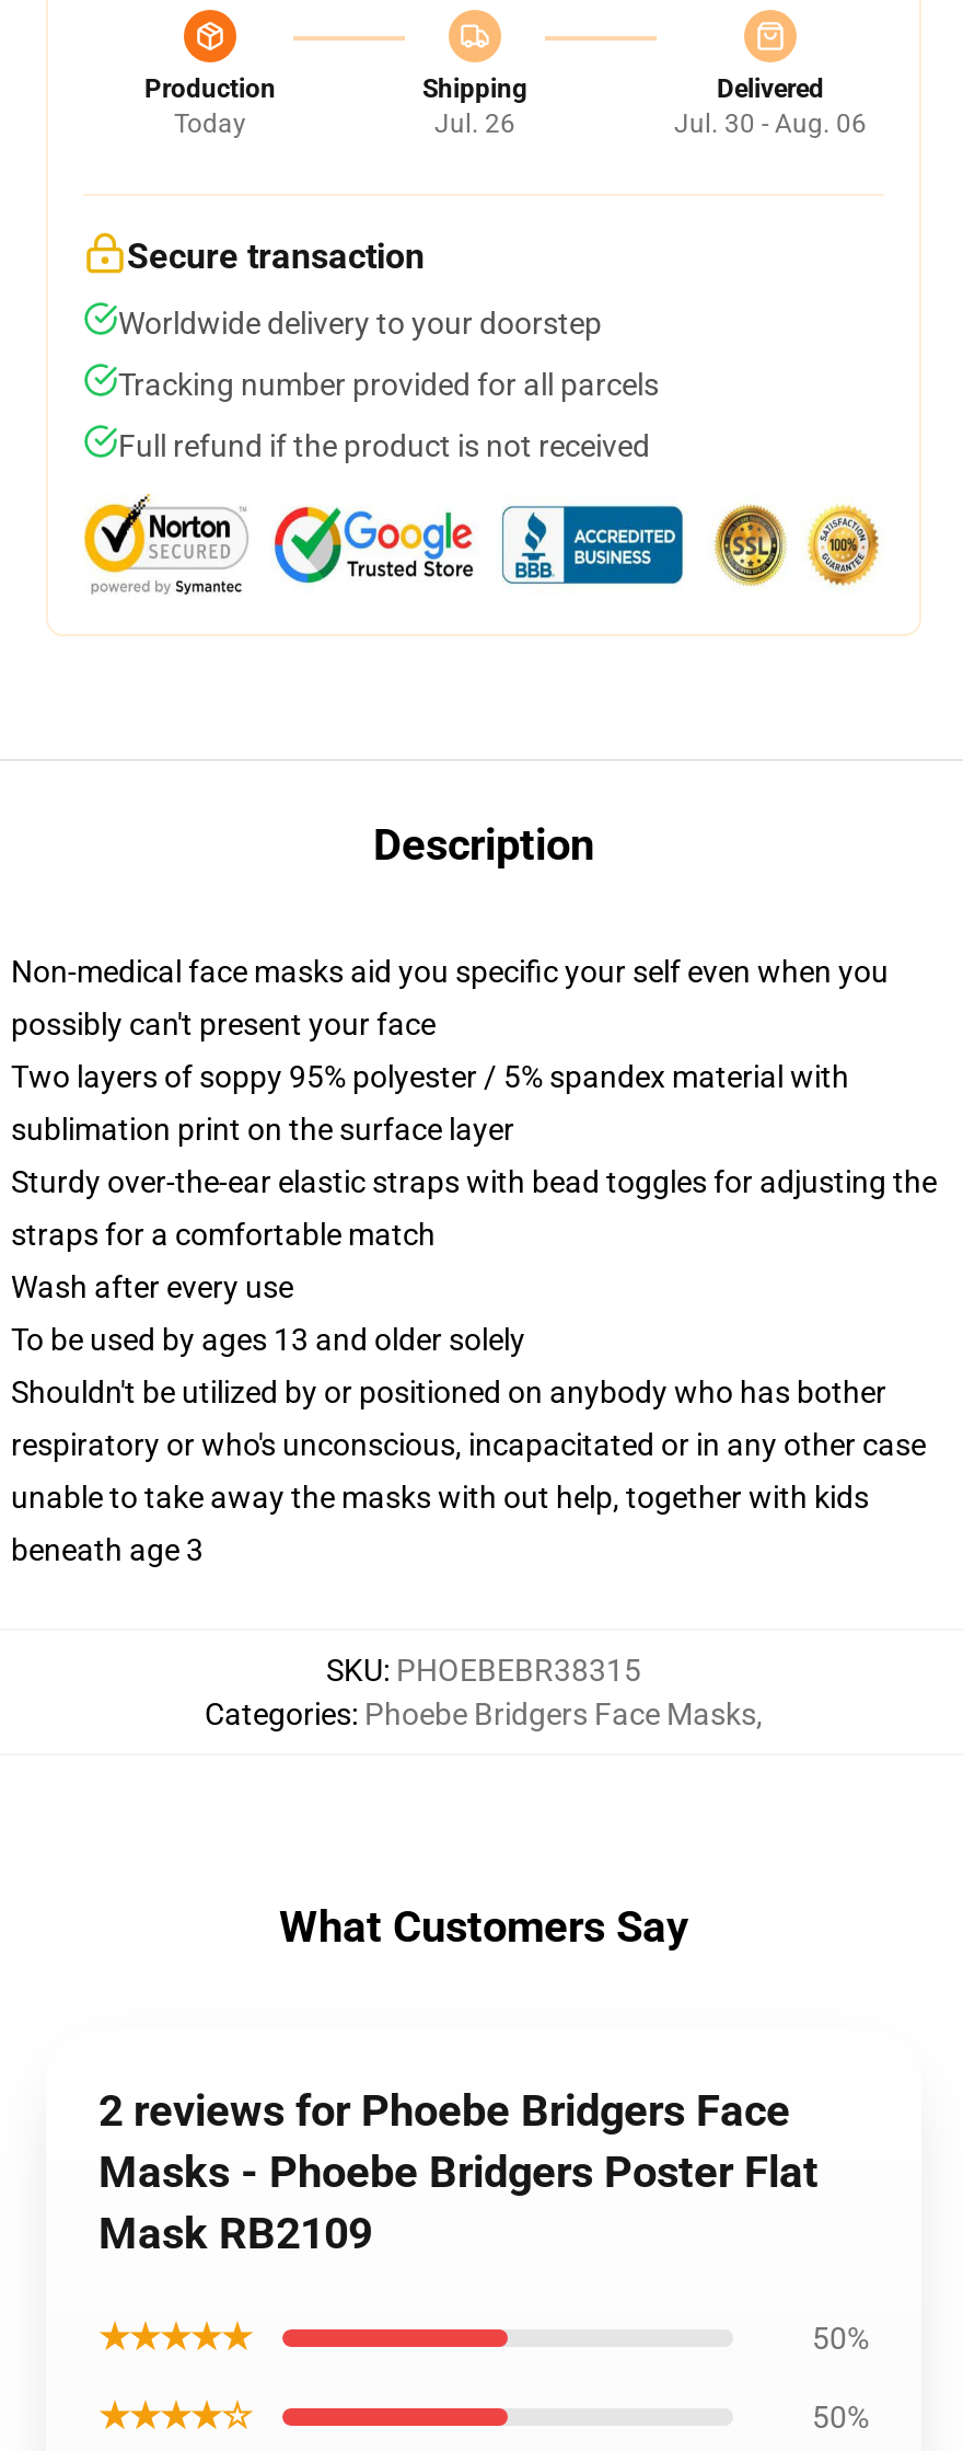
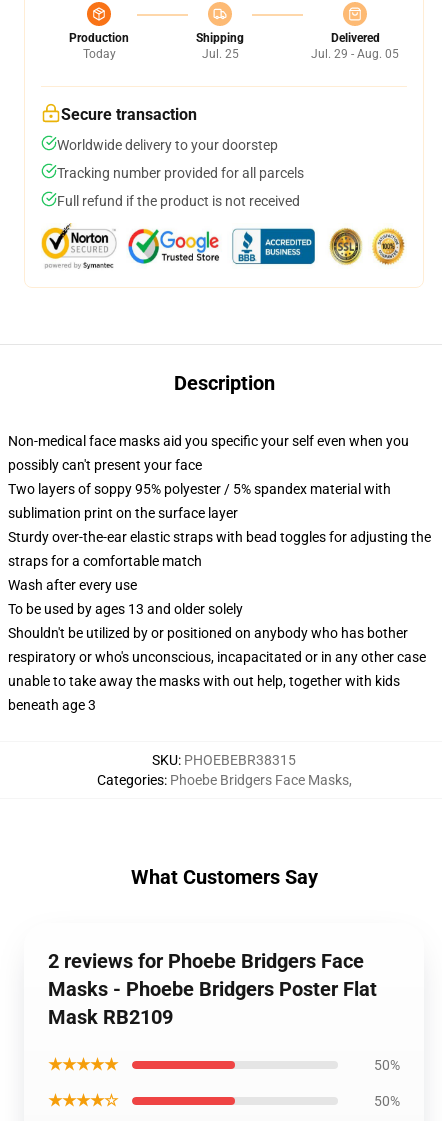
- Jul. 26
+ Jul. 25

- Jul. 30 - Aug. 06
+ Jul. 29 - Aug. 05
